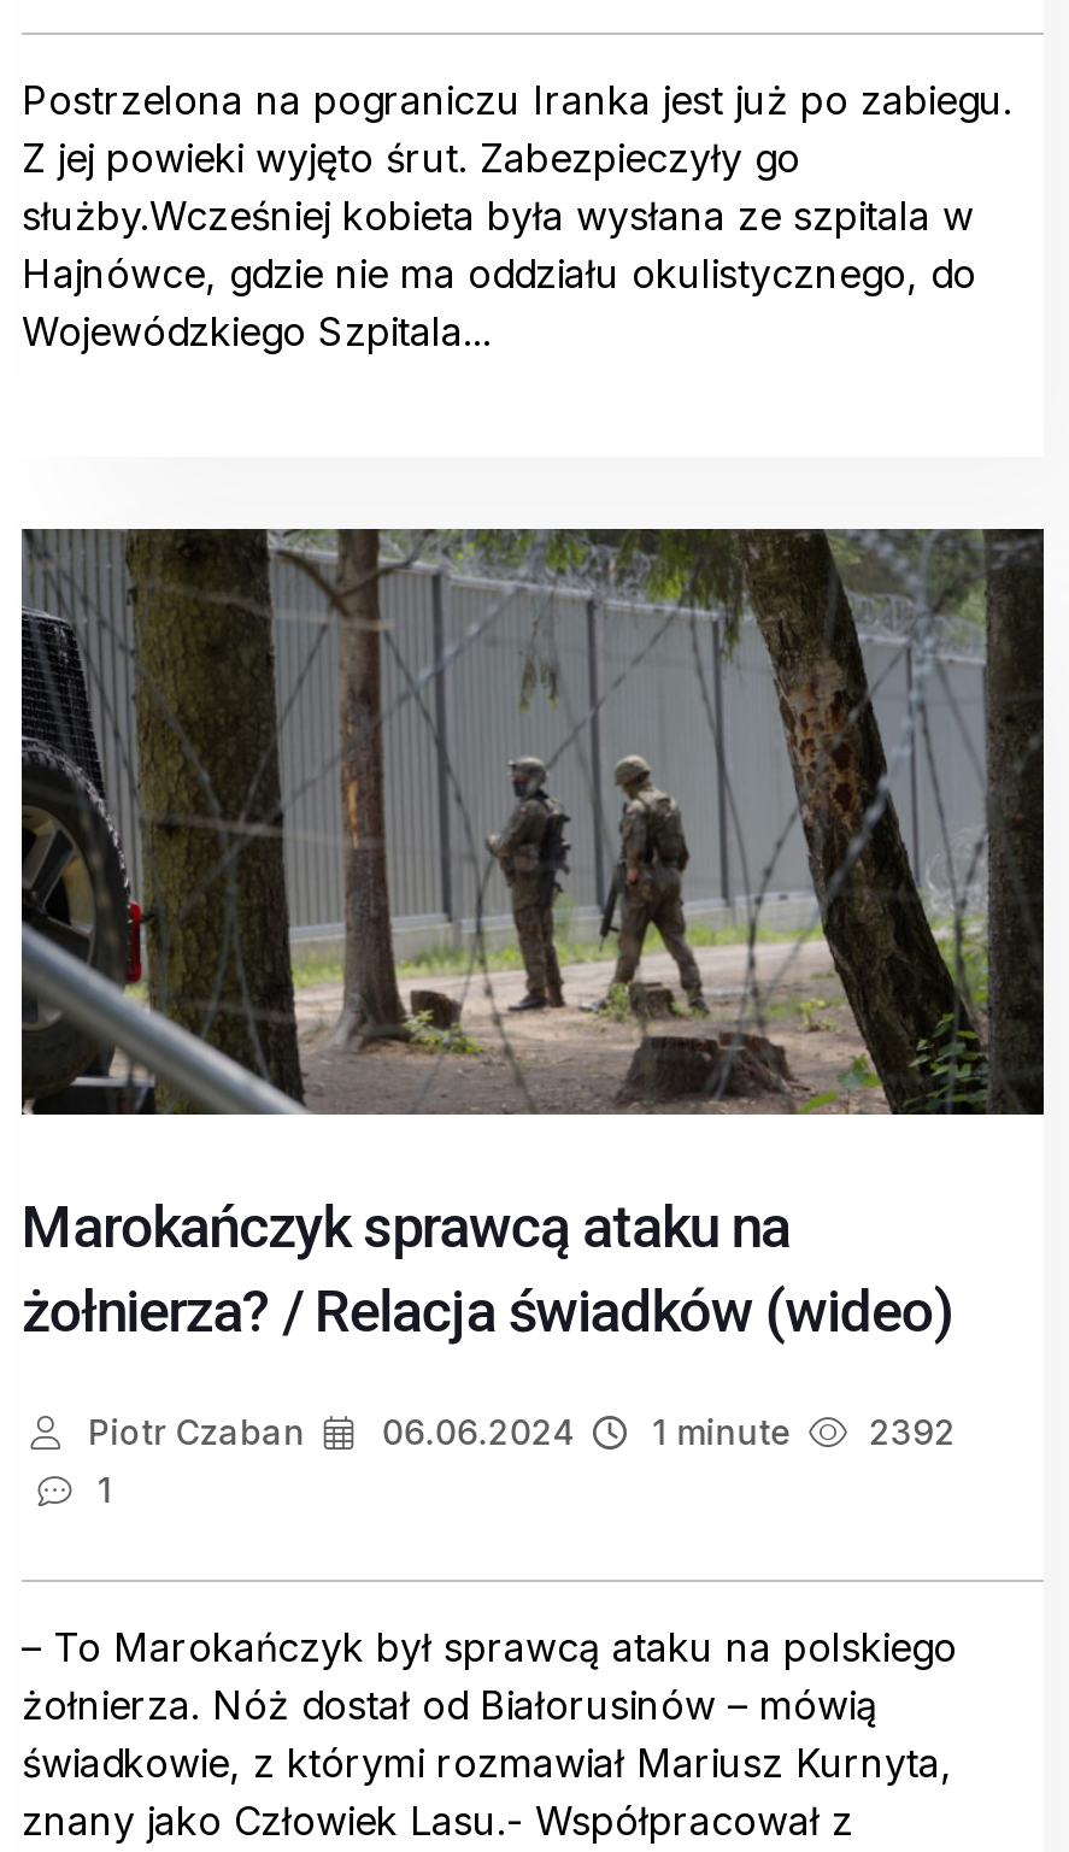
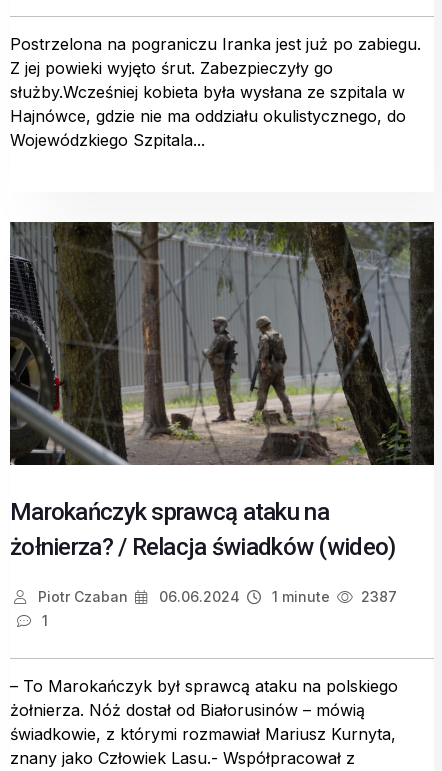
- Piotr Czaban 06.06.2024 1 minute 2392
+ Piotr Czaban 06.06.2024 1 minute 2387
